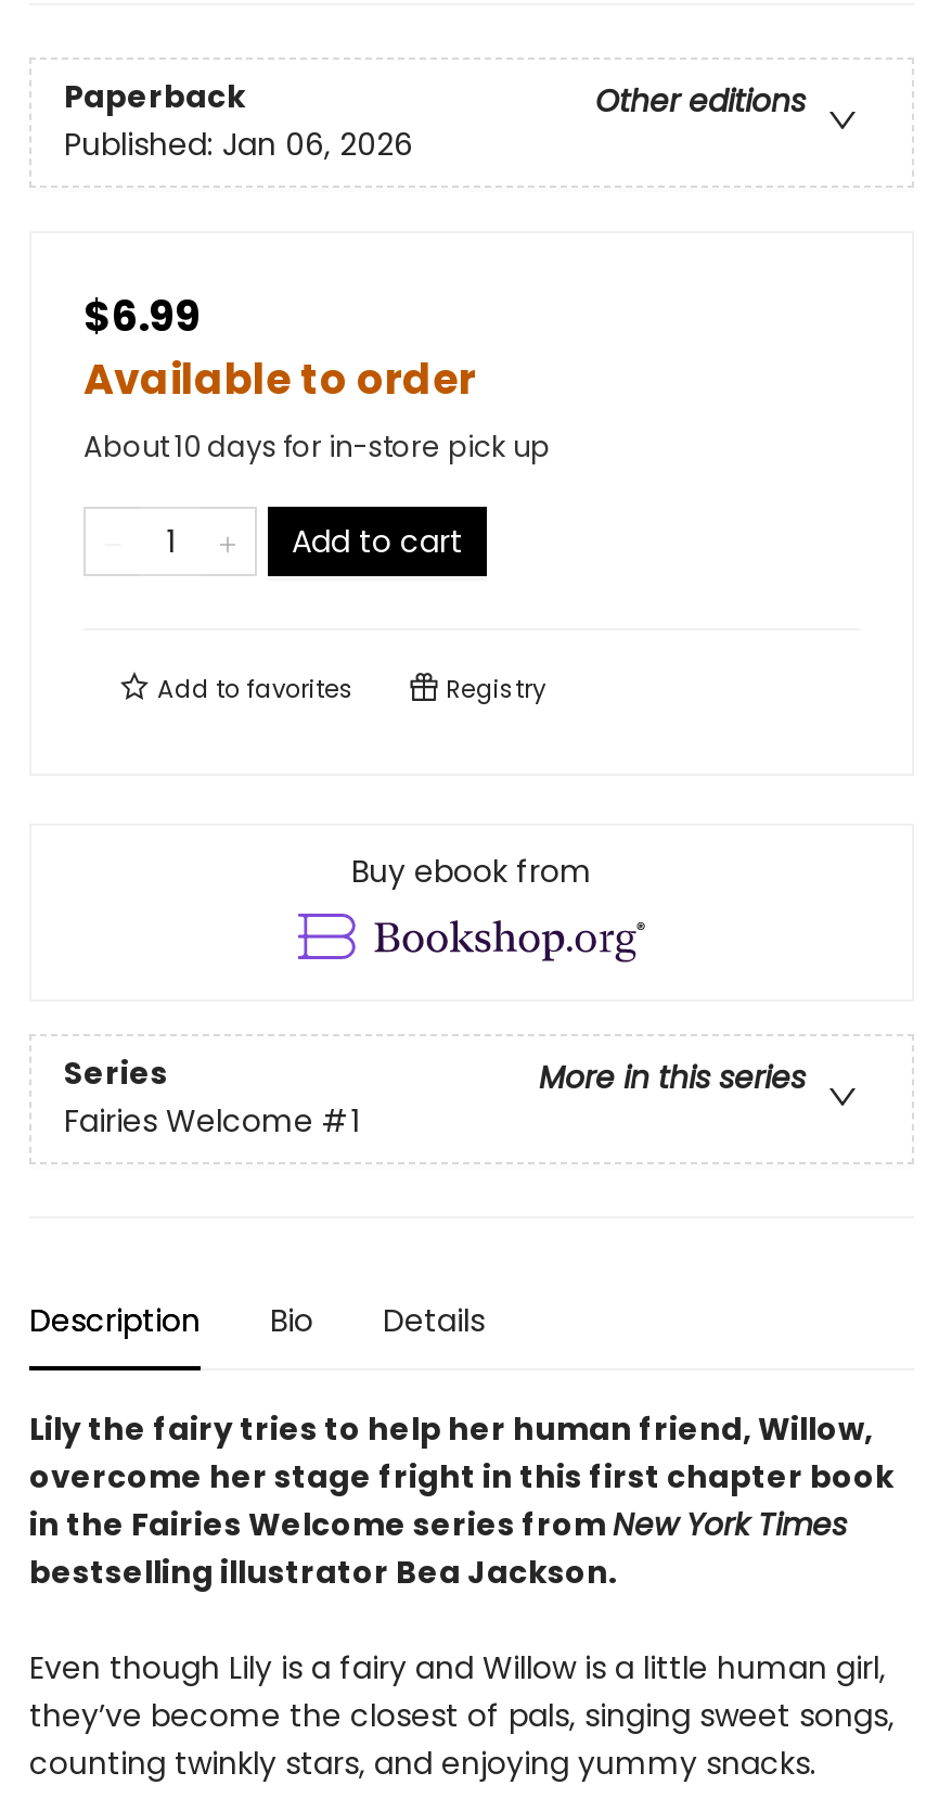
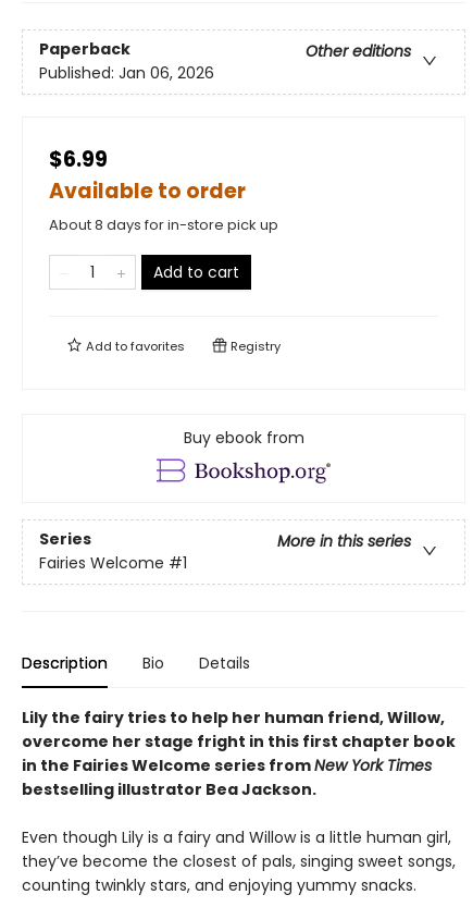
- About 10 days for in-store pick up
+ About 8 days for in-store pick up
